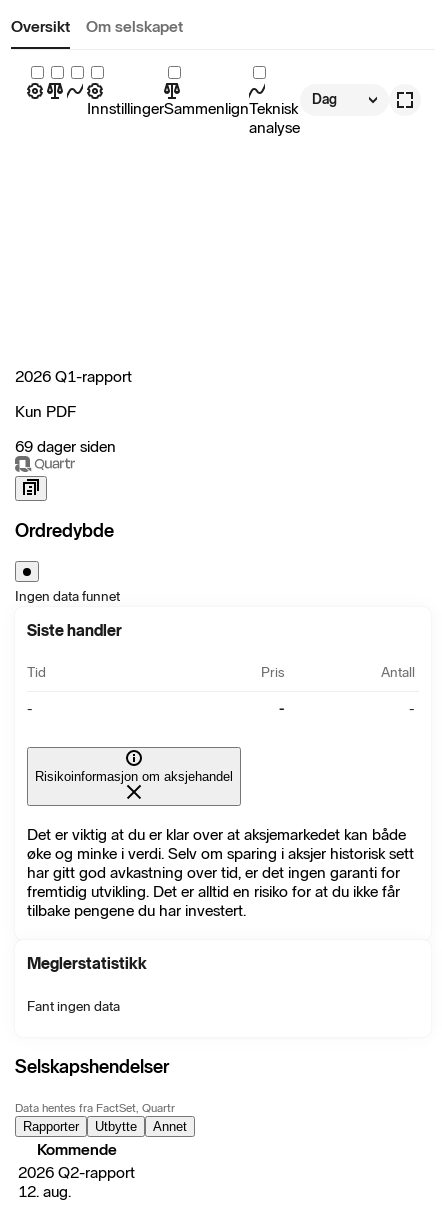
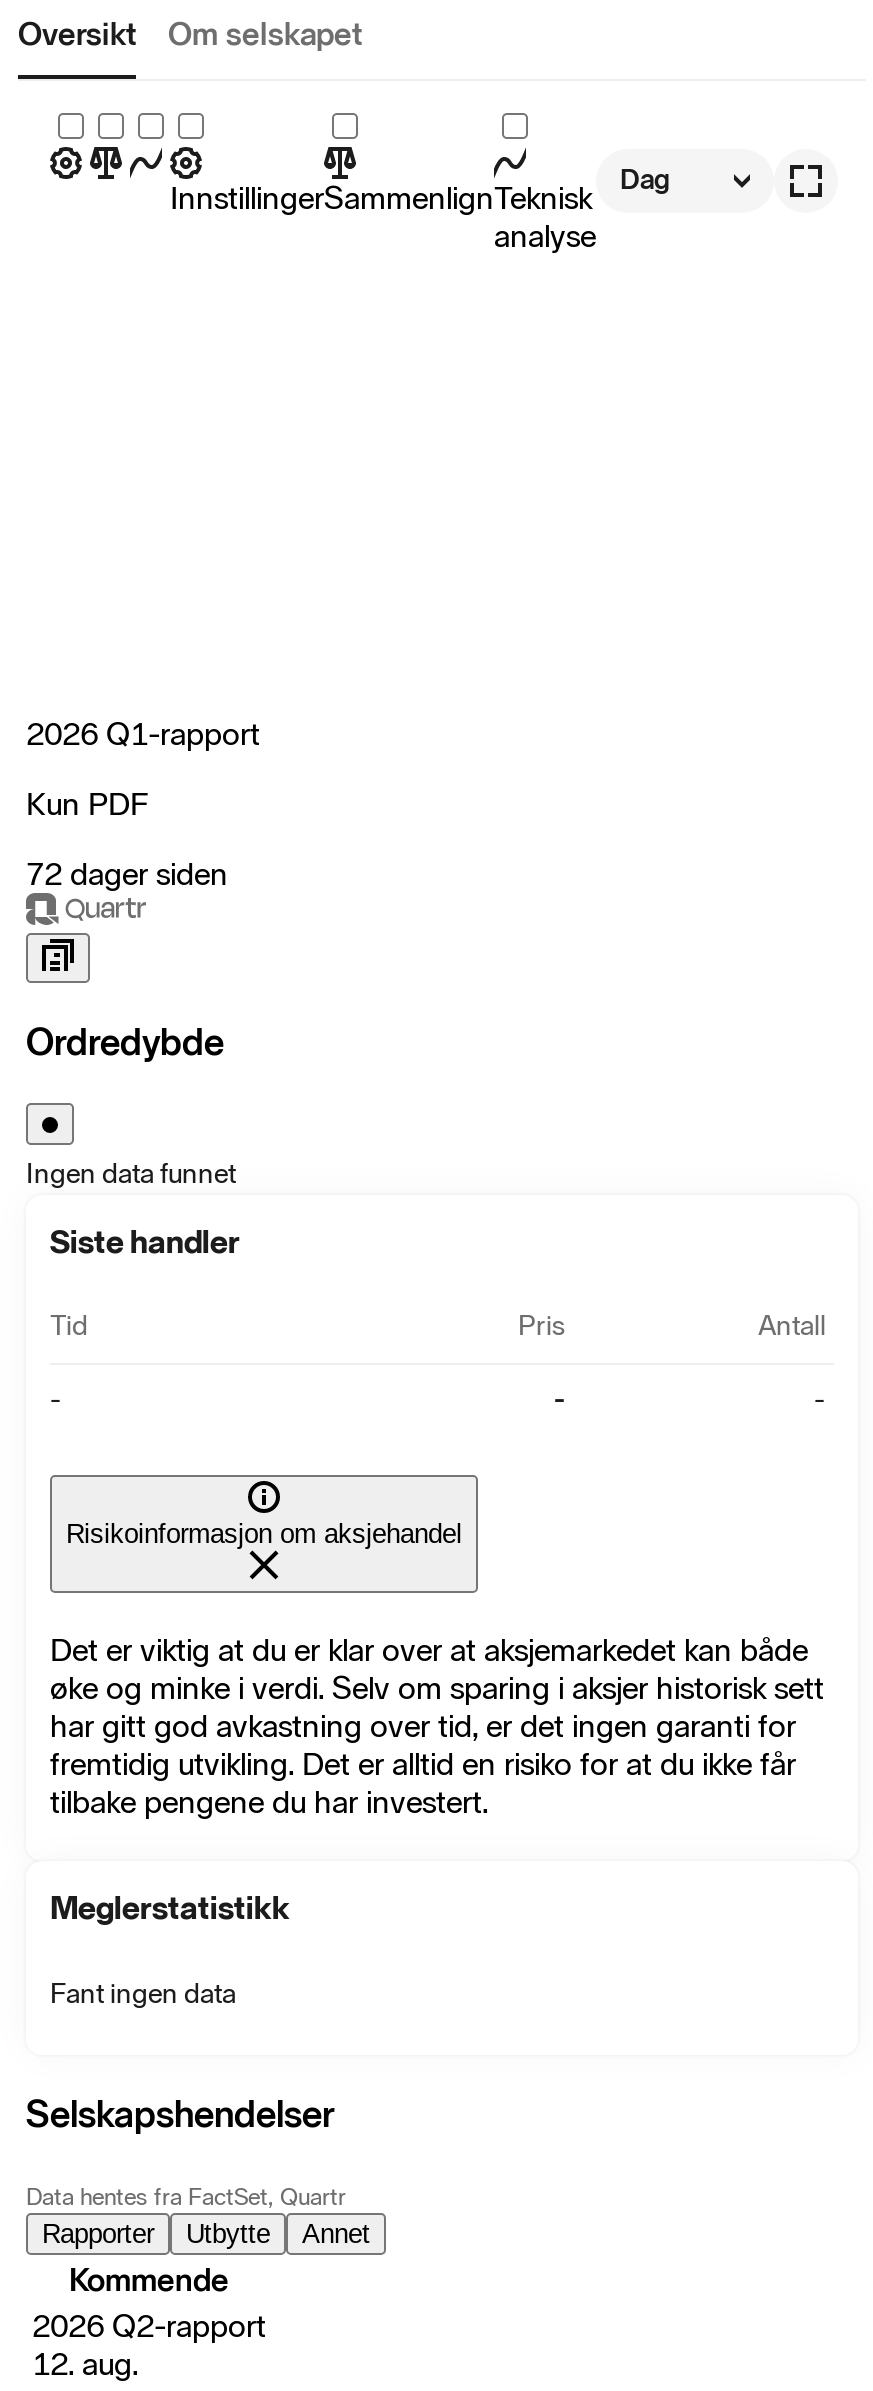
- 69 dager siden
+ 72 dager siden
